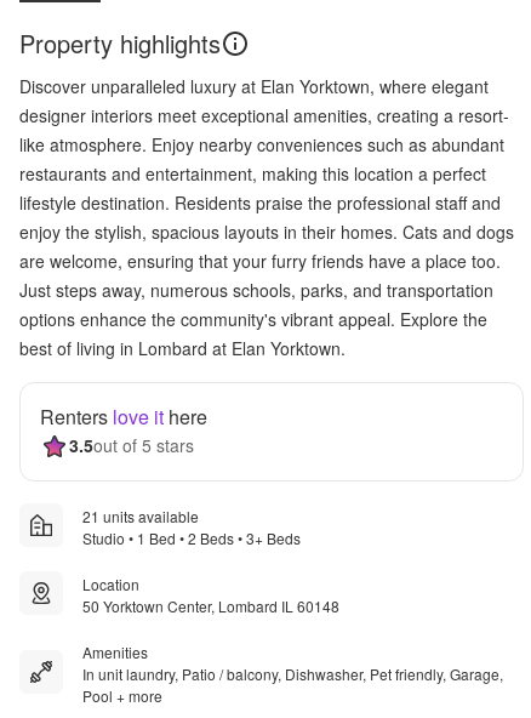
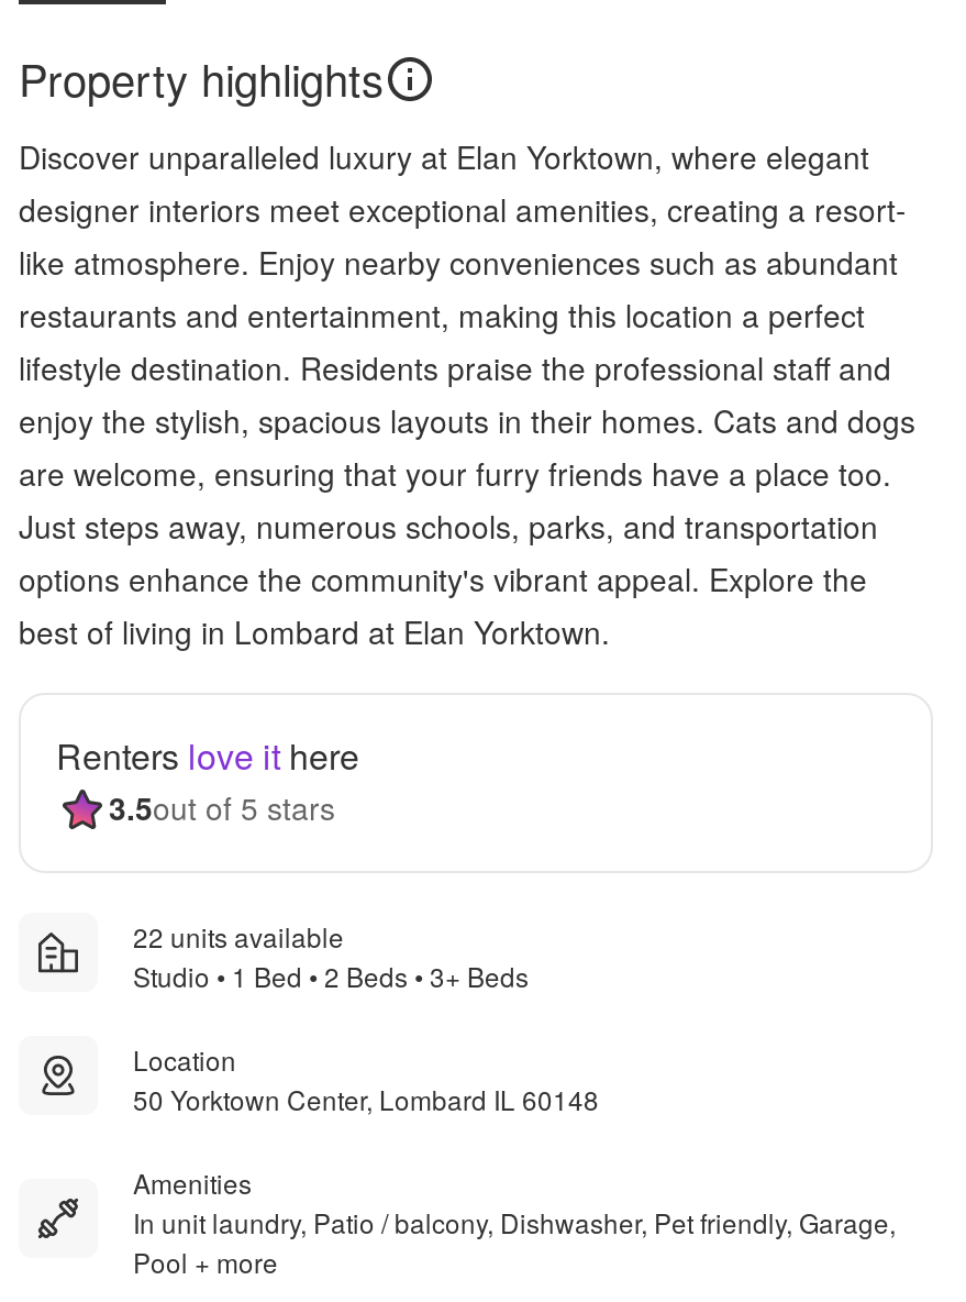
- 21 units available
+ 22 units available
